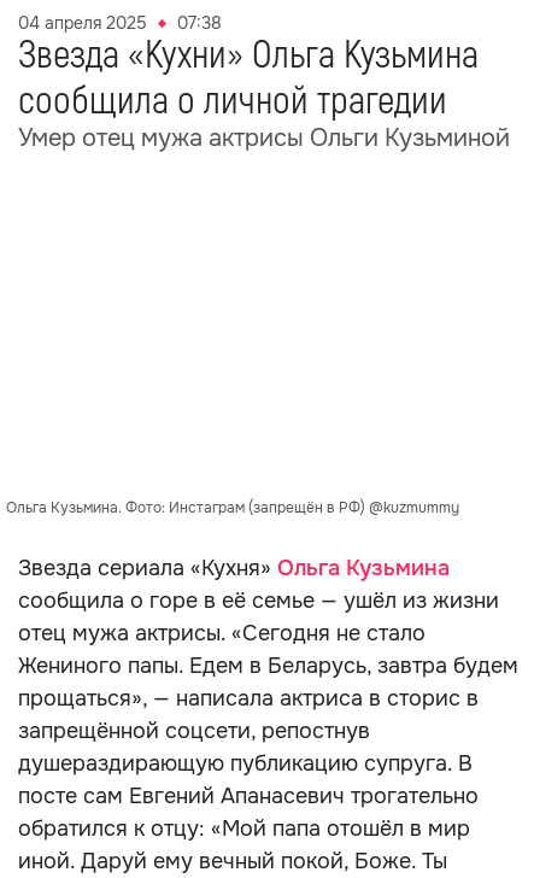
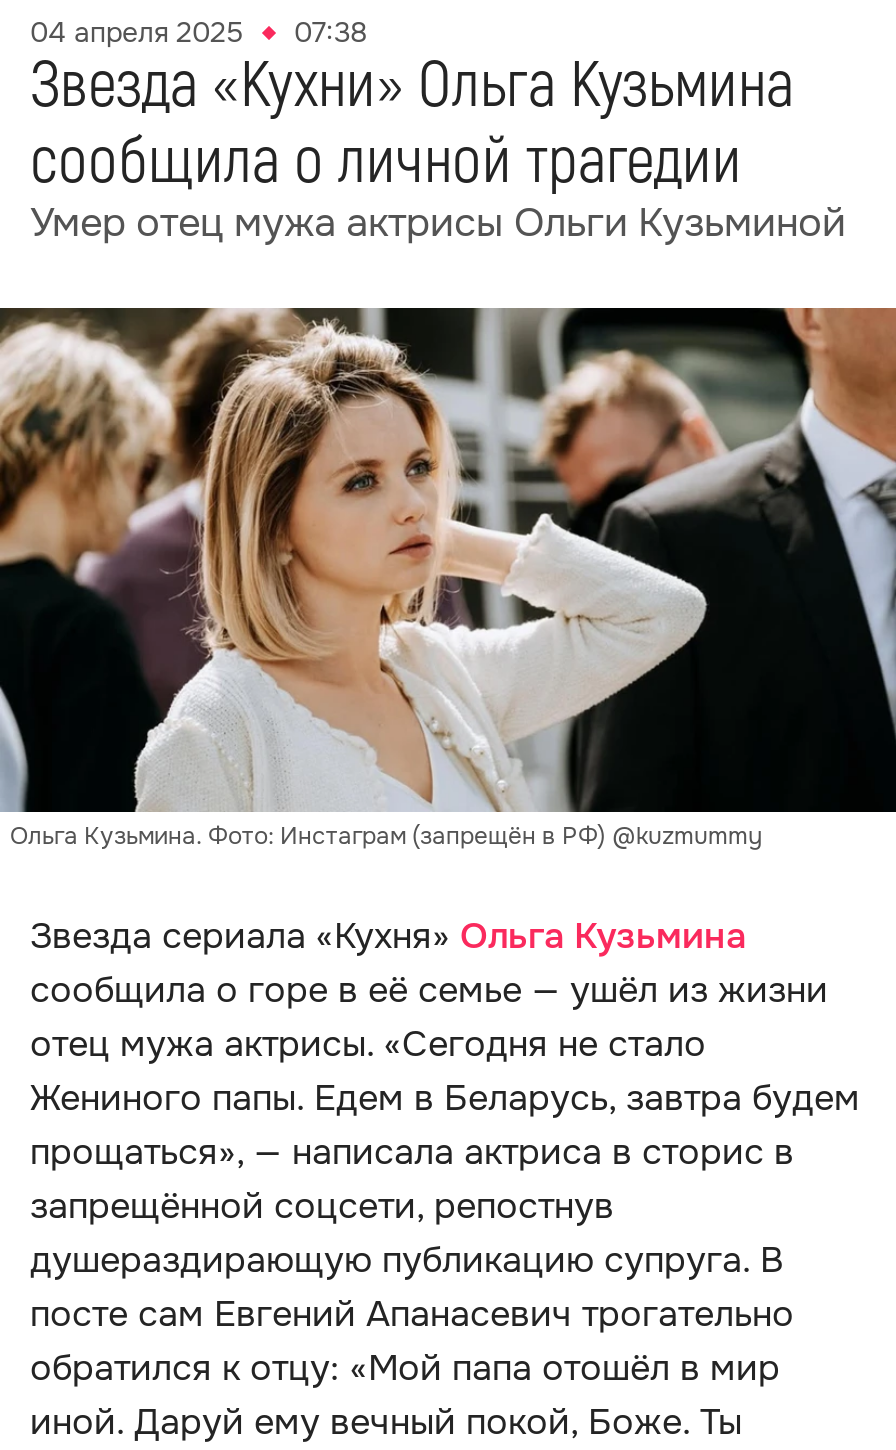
+ [image]
